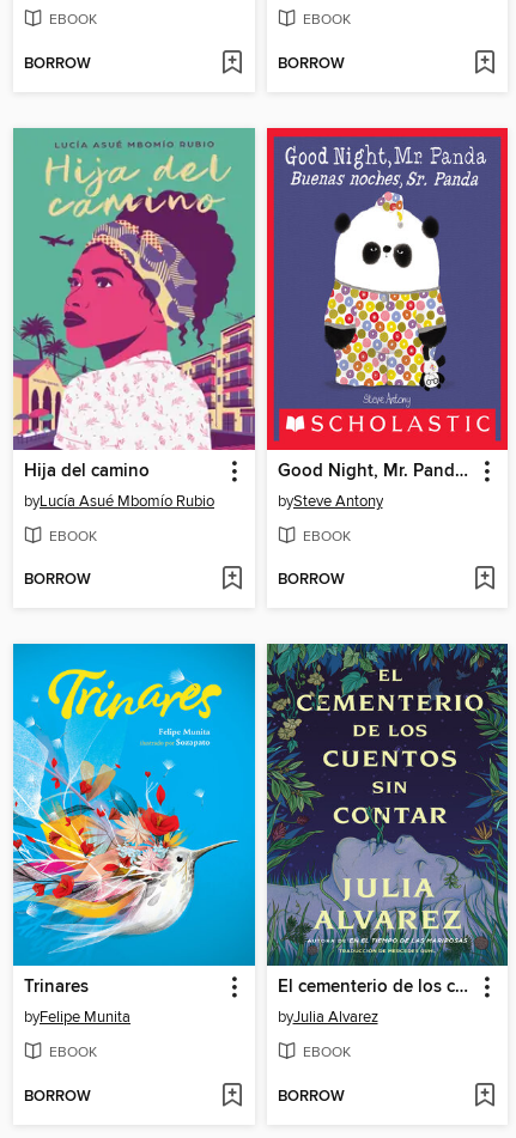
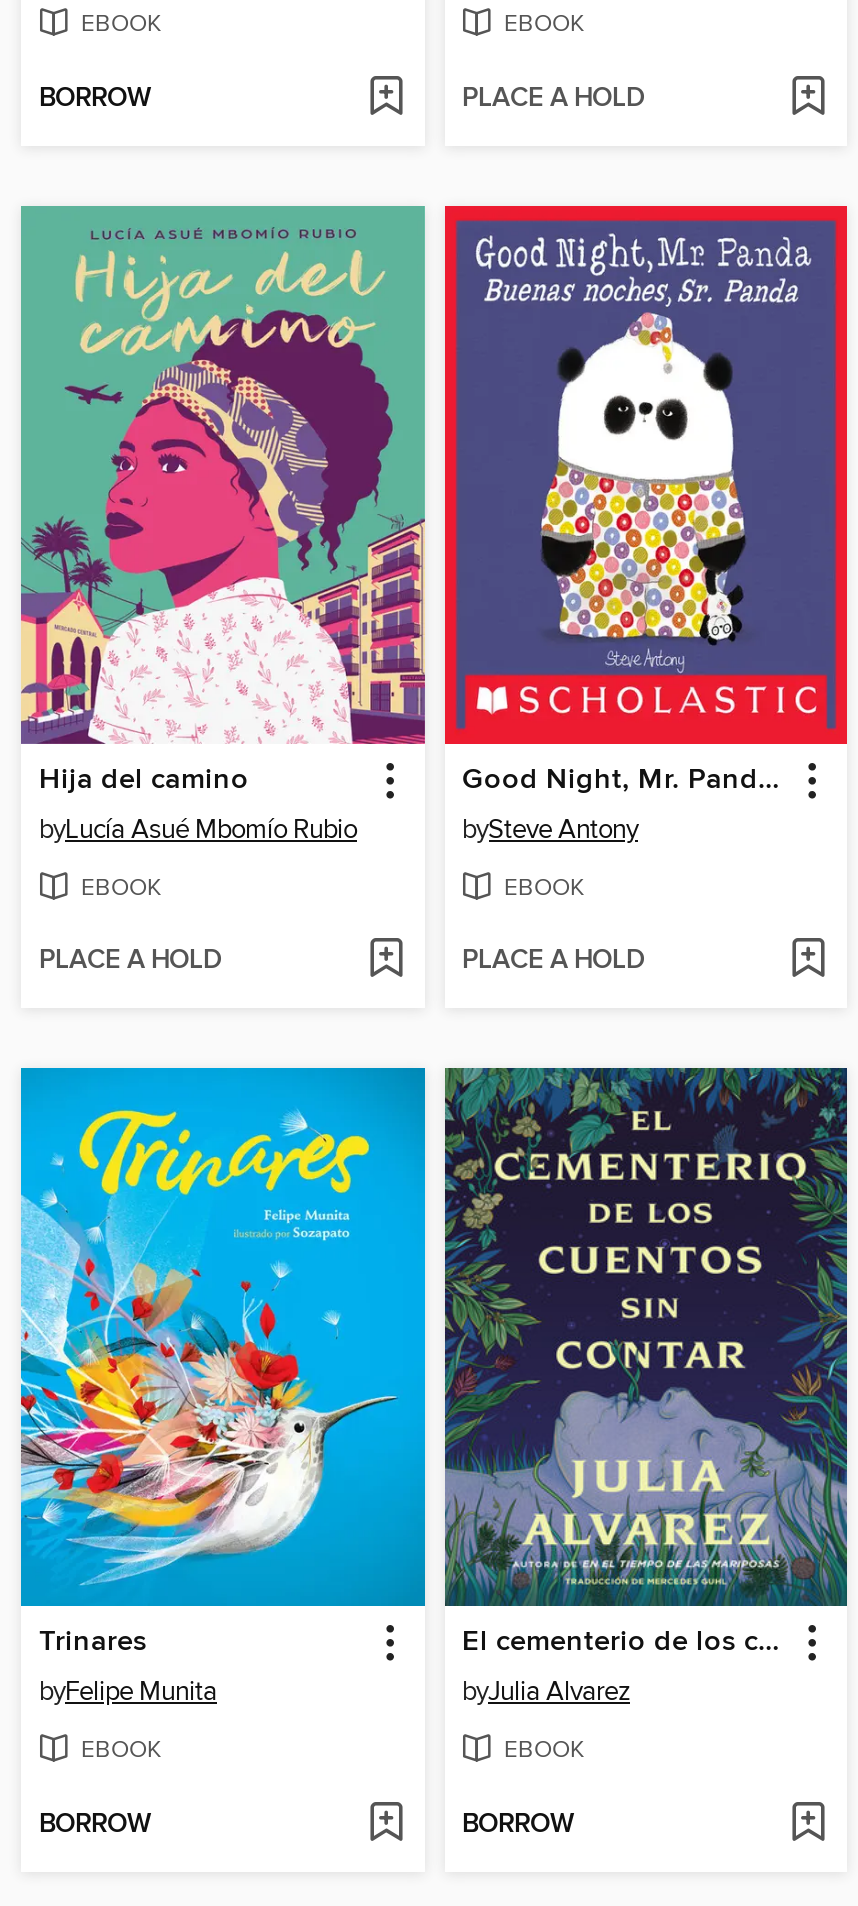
- BORROW
+ PLACE A HOLD

- BORROW
+ PLACE A HOLD

- BORROW
+ PLACE A HOLD
